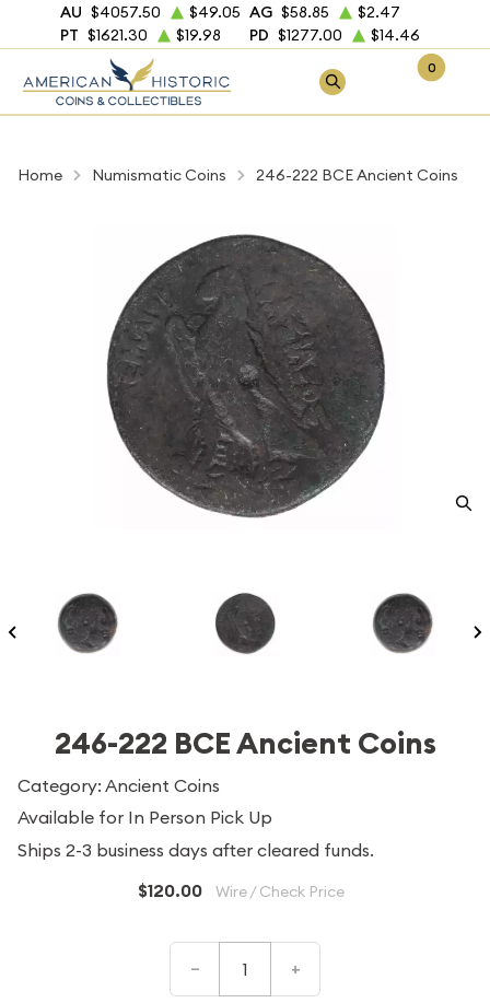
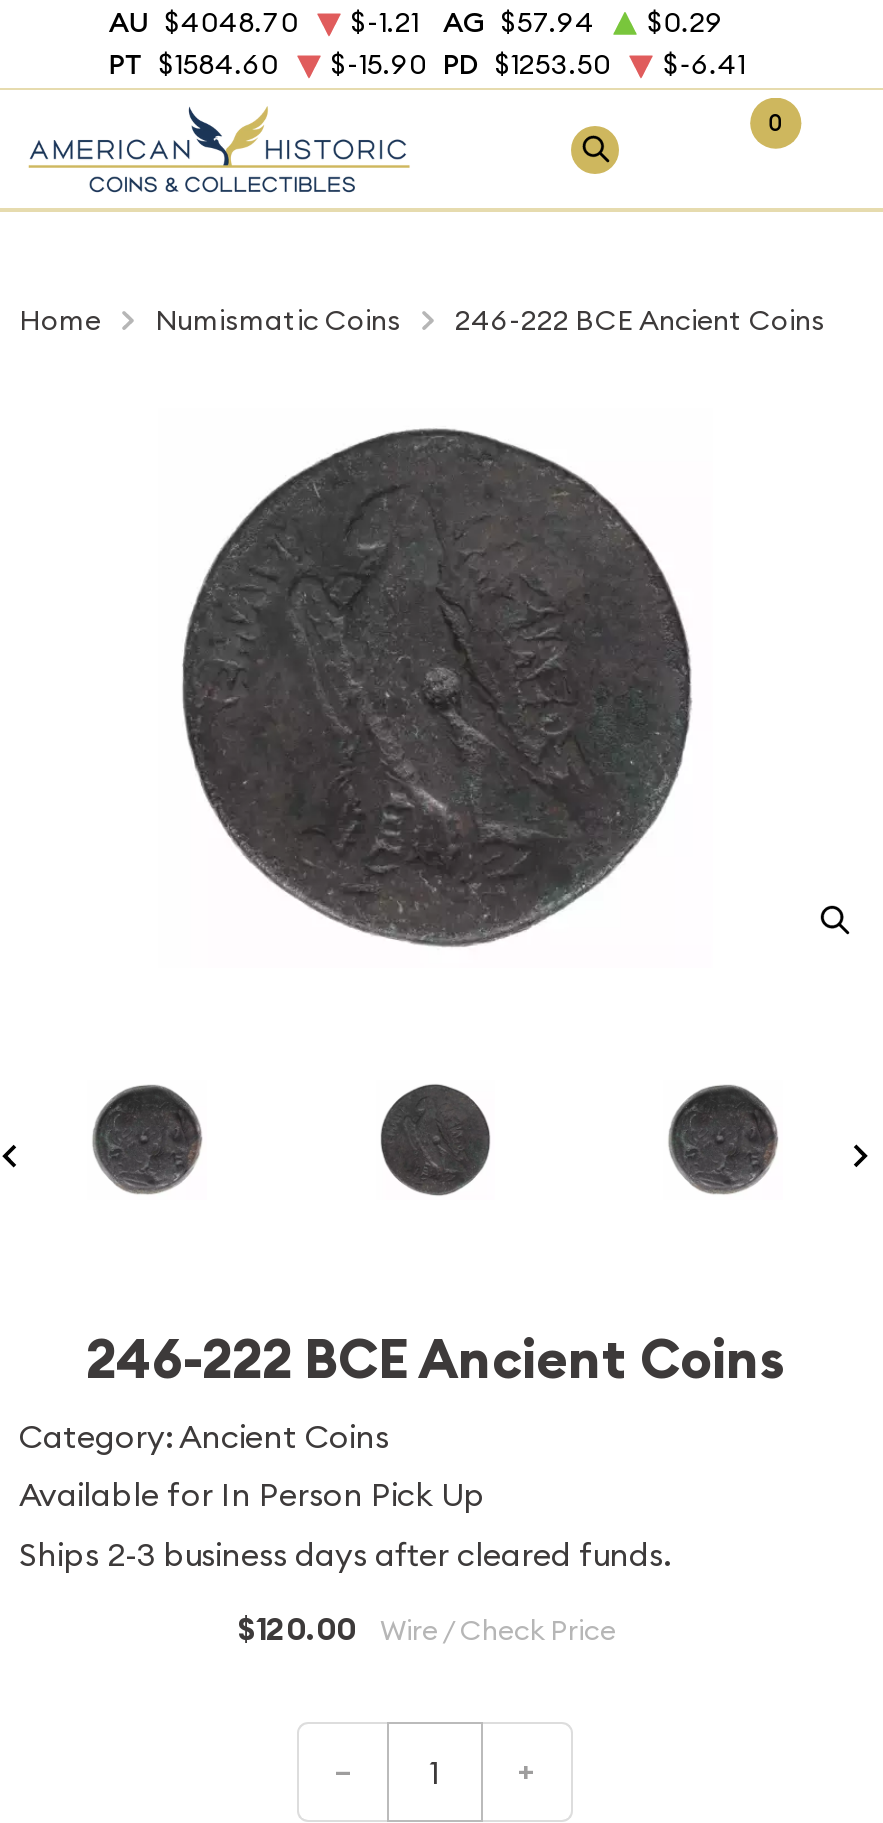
- AU $4057.50
- $49.05 AG $58.85
- $2.47
- PT $1621.30
- $19.98
- PD $1277.00
- $14.46
+ AU $4048.70
+ $-1.21
+ AG $57.94
+ $0.29
+ PT $1584.60
+ $-15.90 PD $1253.50
+ $-6.41
